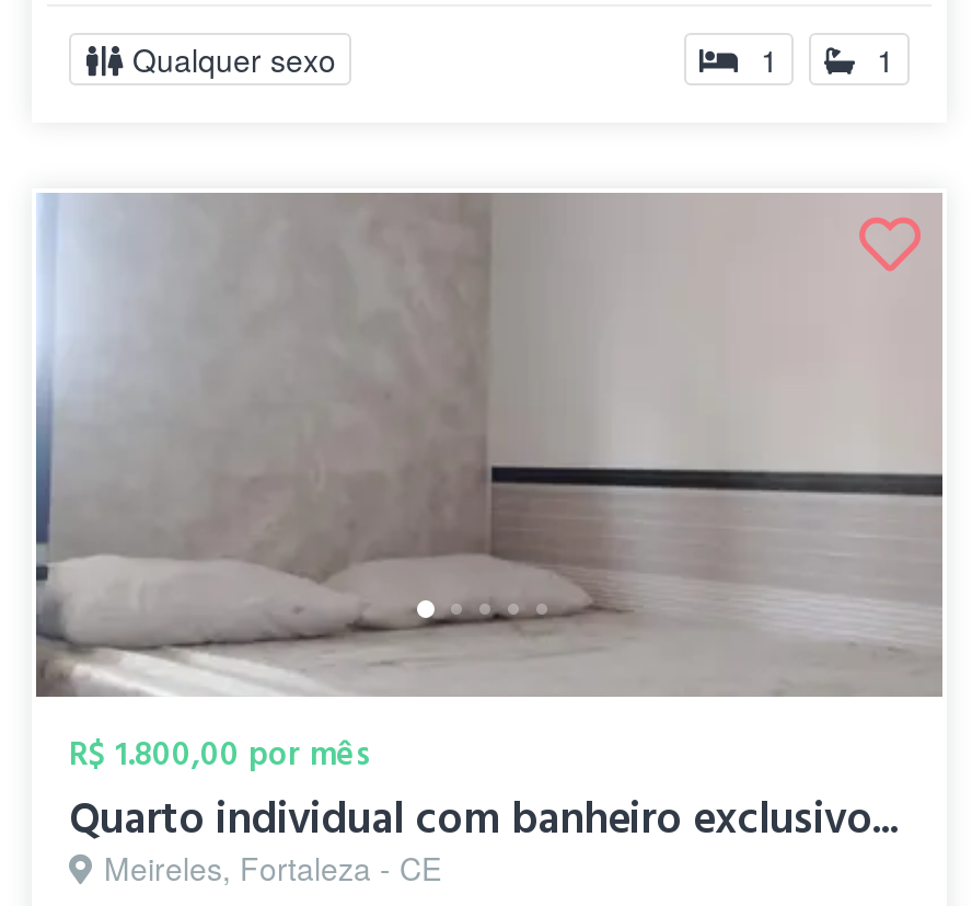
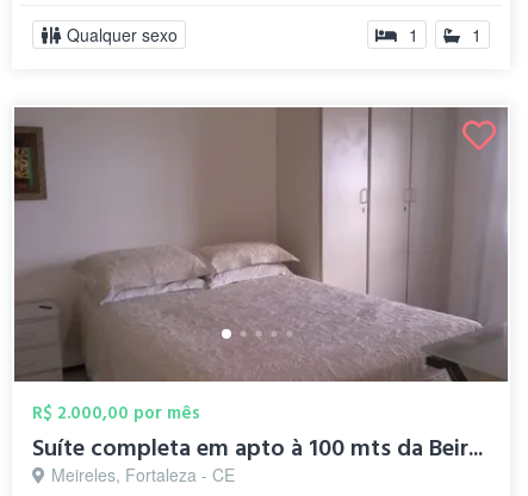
- [image]
- R$ 1.800,00 por mês
- Quarto individual com banheiro exclusivo...
+ [image]
+ R$ 2.000,00 por mês
+ Suíte completa em apto à 100 mts da Beir...
